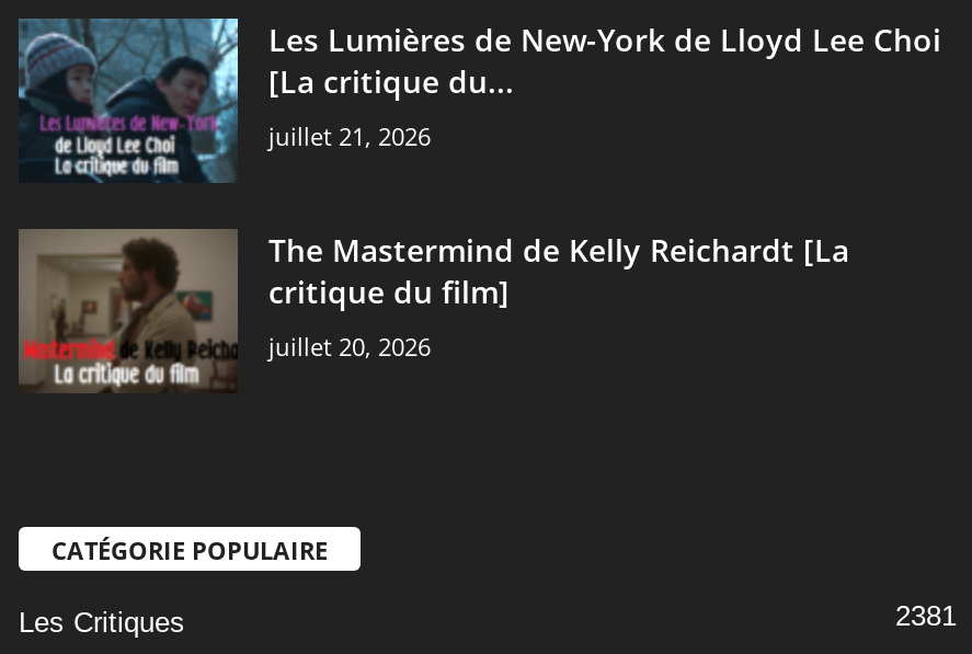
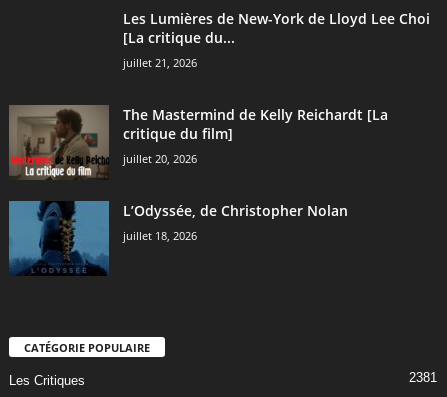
- [image]

+ [image]
+ L’Odyssée, de Christopher Nolan
+ juillet 18, 2026
